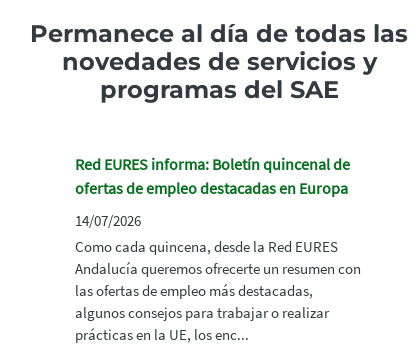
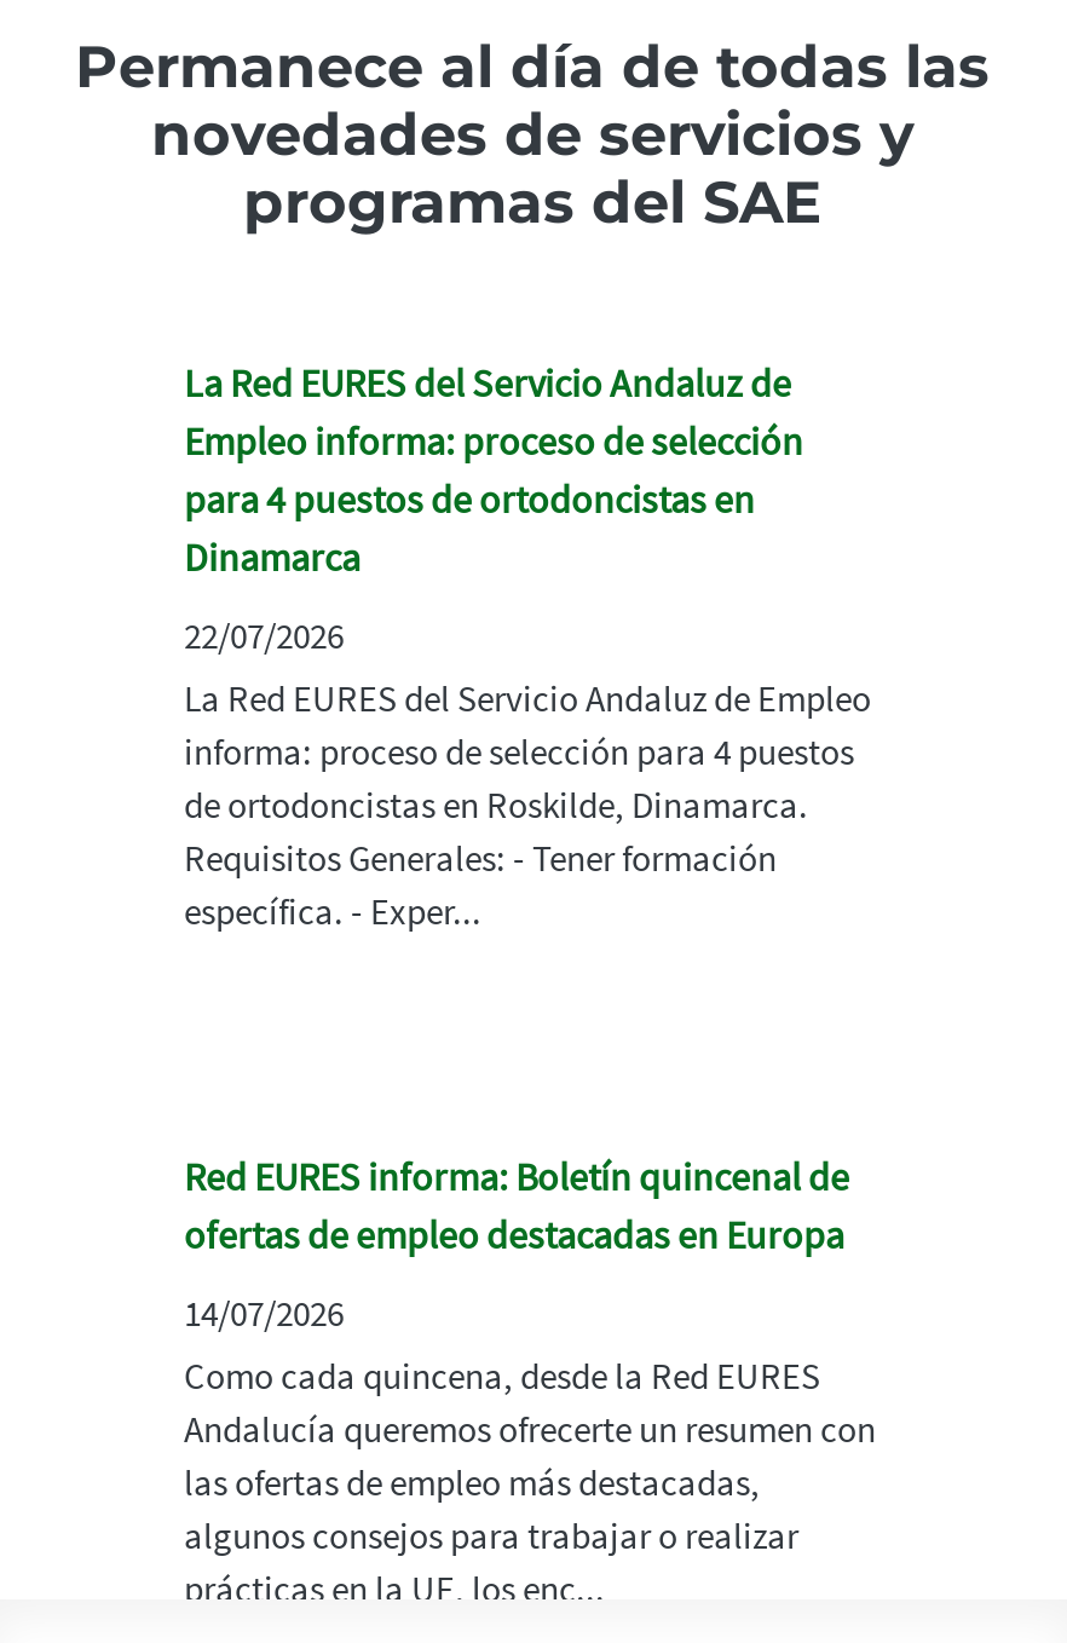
+ La Red EURES del Servicio Andaluz de
+ Empleo informa: proceso de selección
+ para 4 puestos de ortodoncistas en
+ Dinamarca
+ 22/07/2026
+ La Red EURES del Servicio Andaluz de Empleo
+ informa: proceso de selección para 4 puestos
+ de ortodoncistas en Roskilde, Dinamarca.
+ Requisitos Generales: - Tener formación
+ específica. - Exper...
